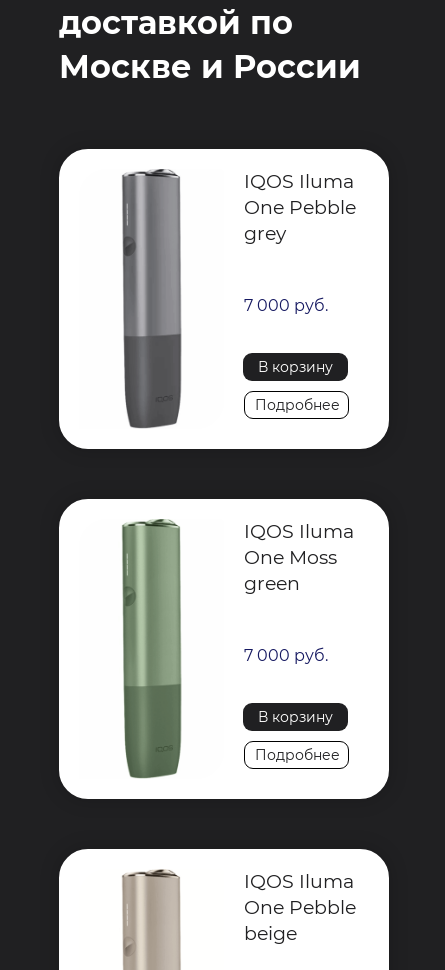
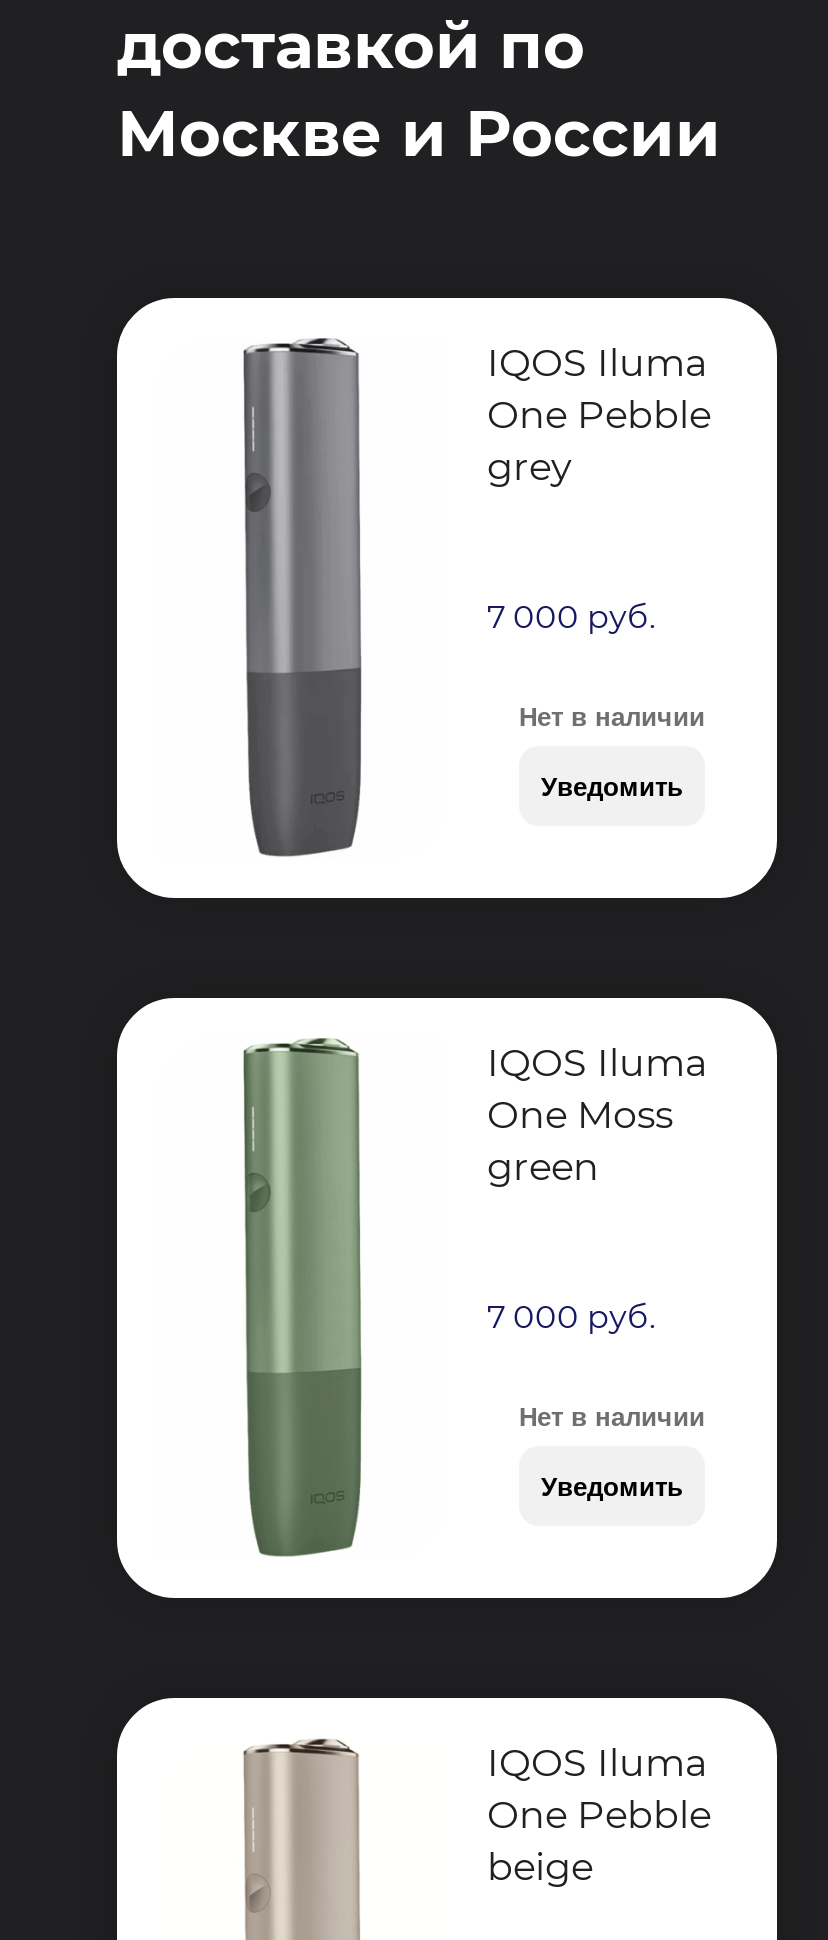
- В корзину
+ Нет в наличии

- Подробнее
+ Уведомить

- В корзину
+ Нет в наличии

- Подробнее
+ Уведомить
